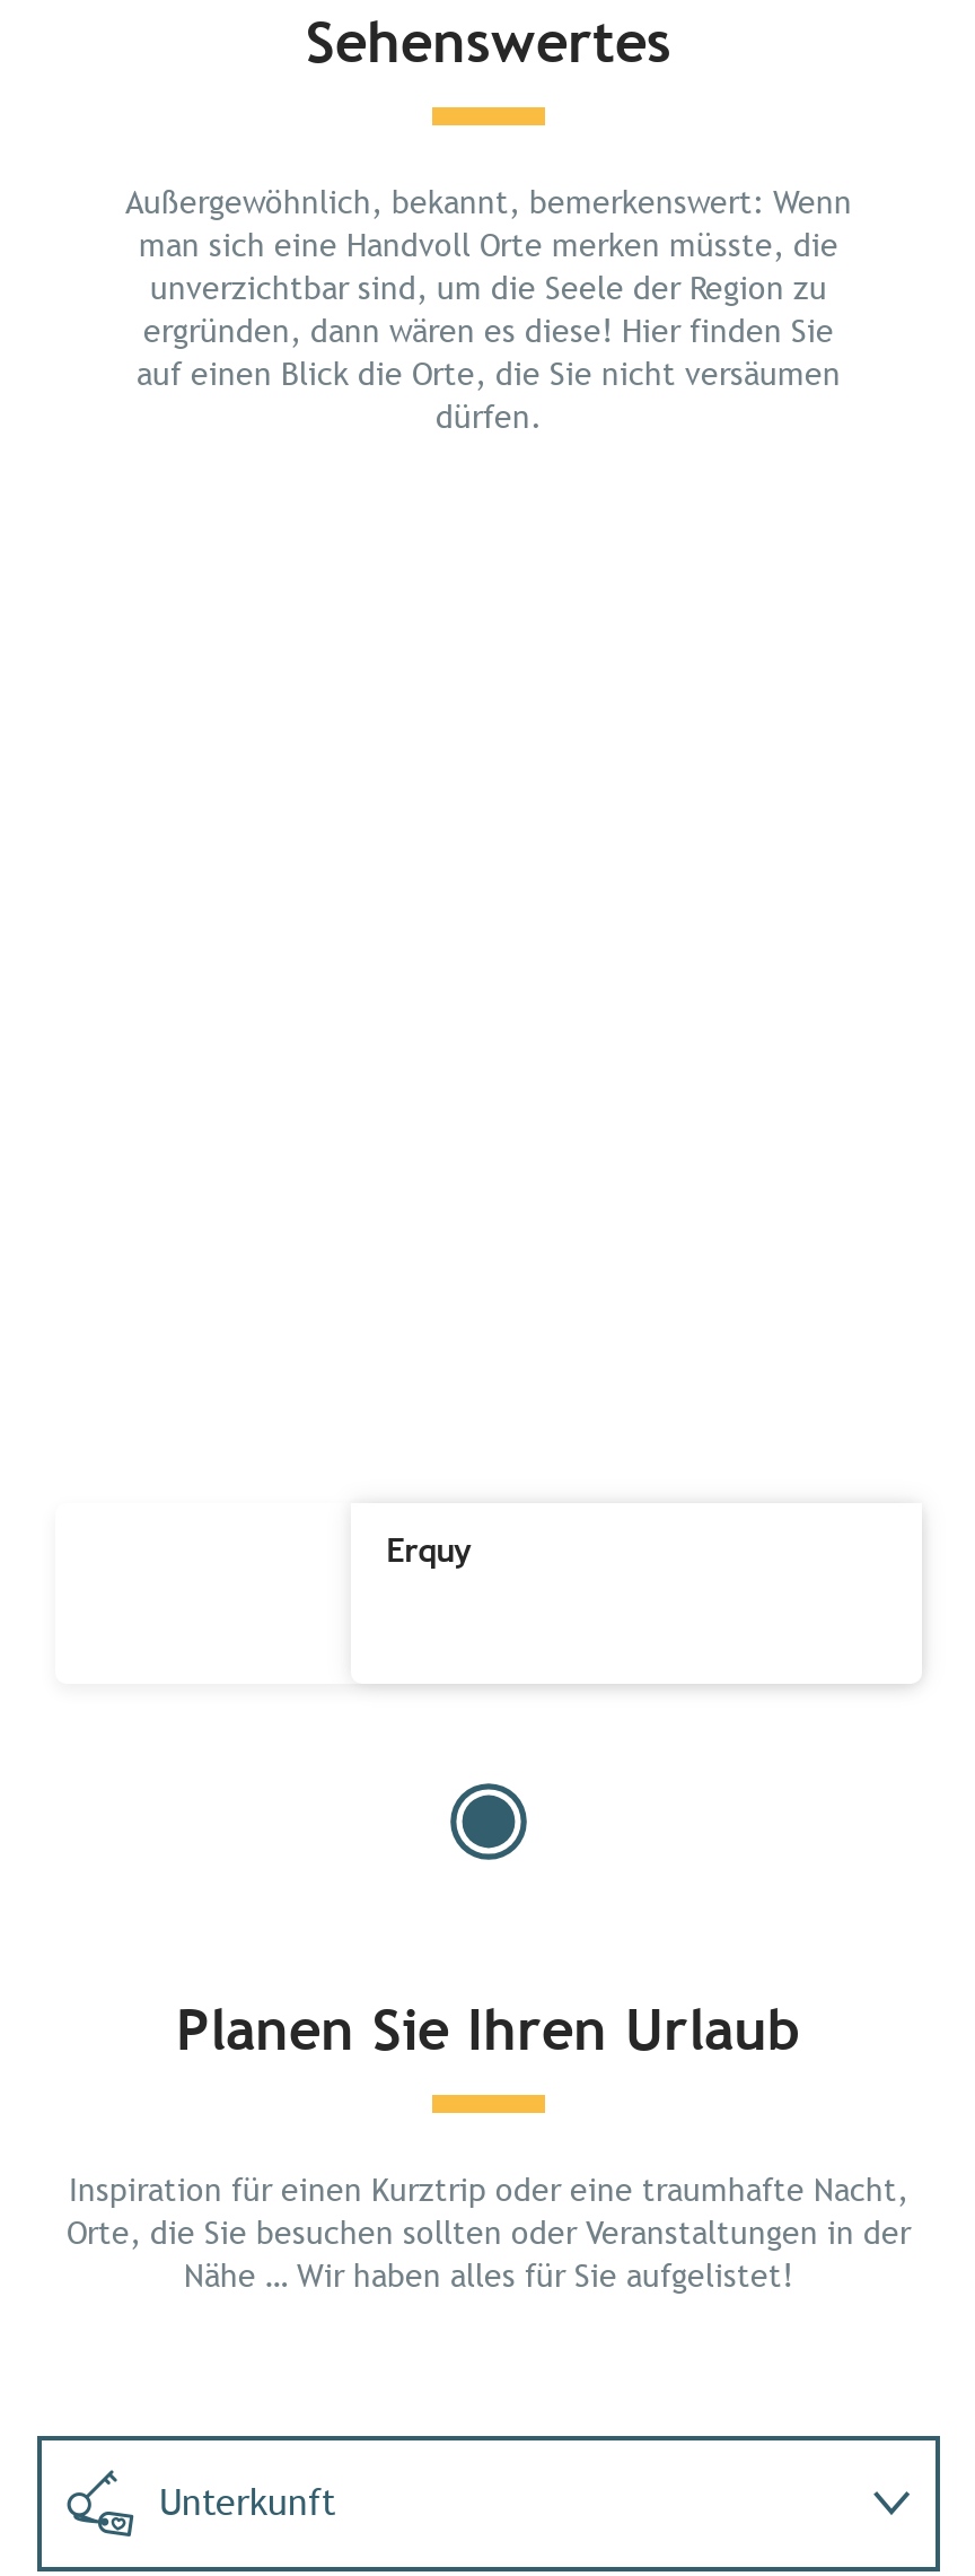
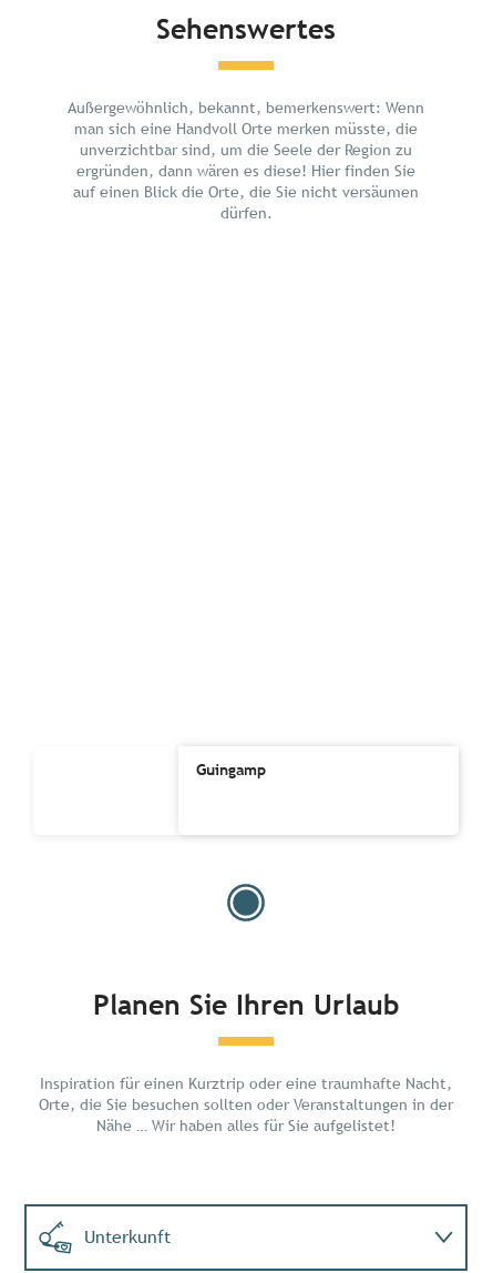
- Erquy
+ Guingamp
